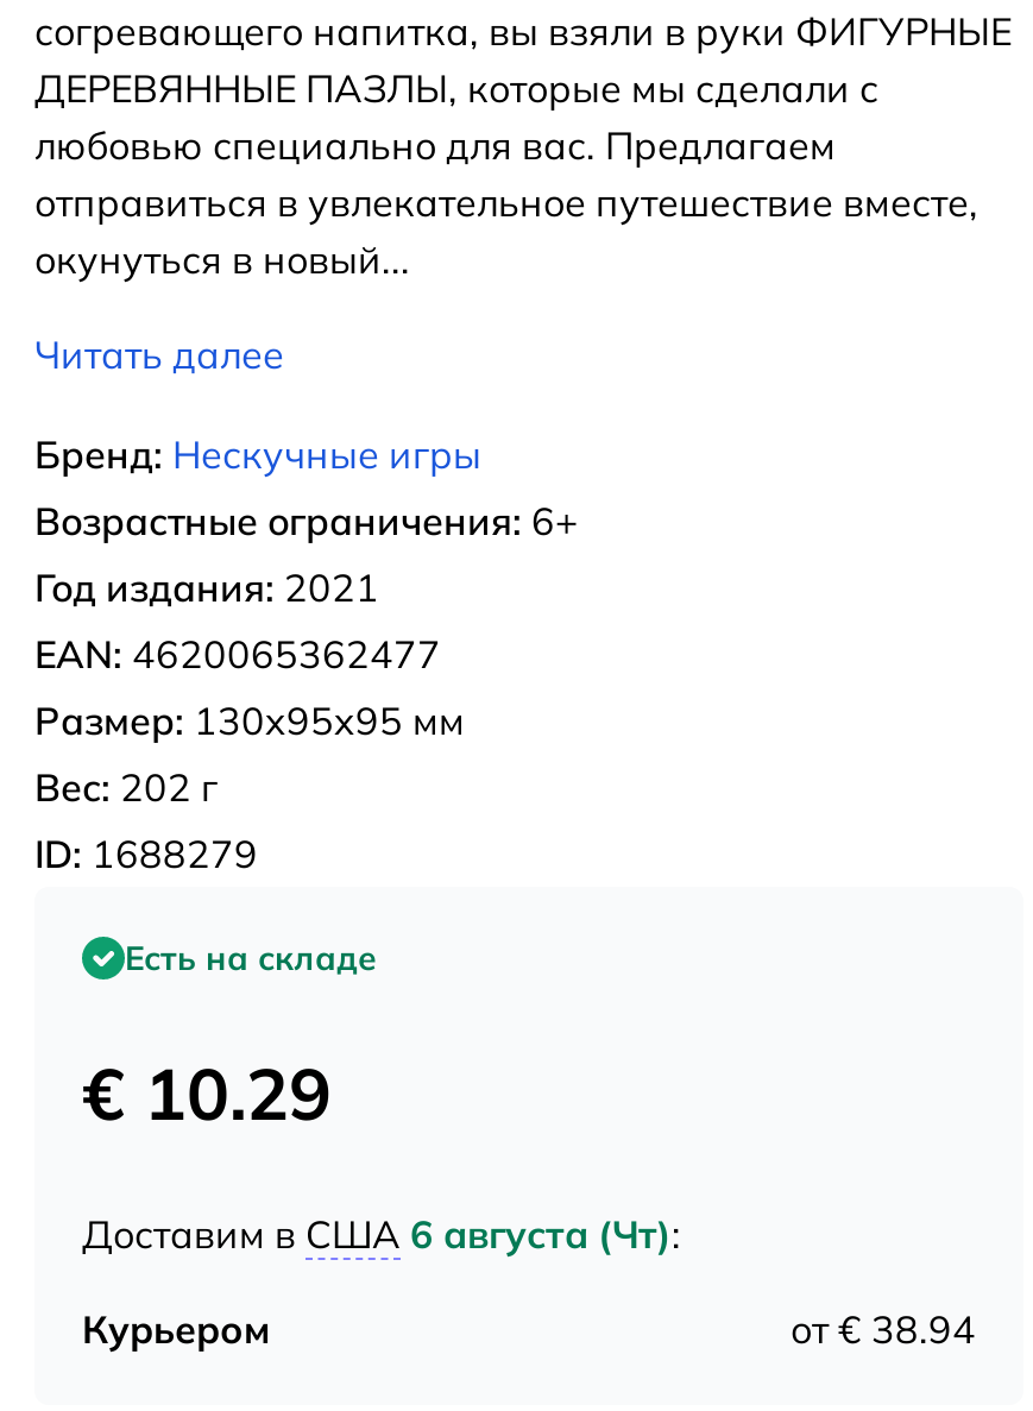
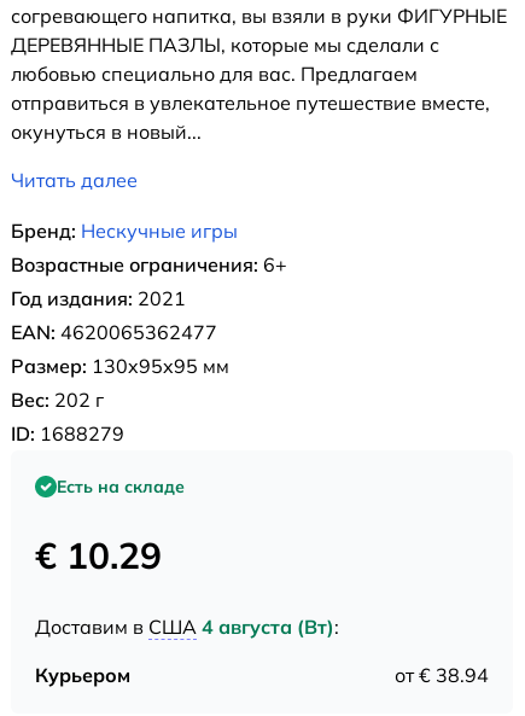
- Доставим в США 6 августа (Чт):
+ Доставим в США 4 августа (Вт):
